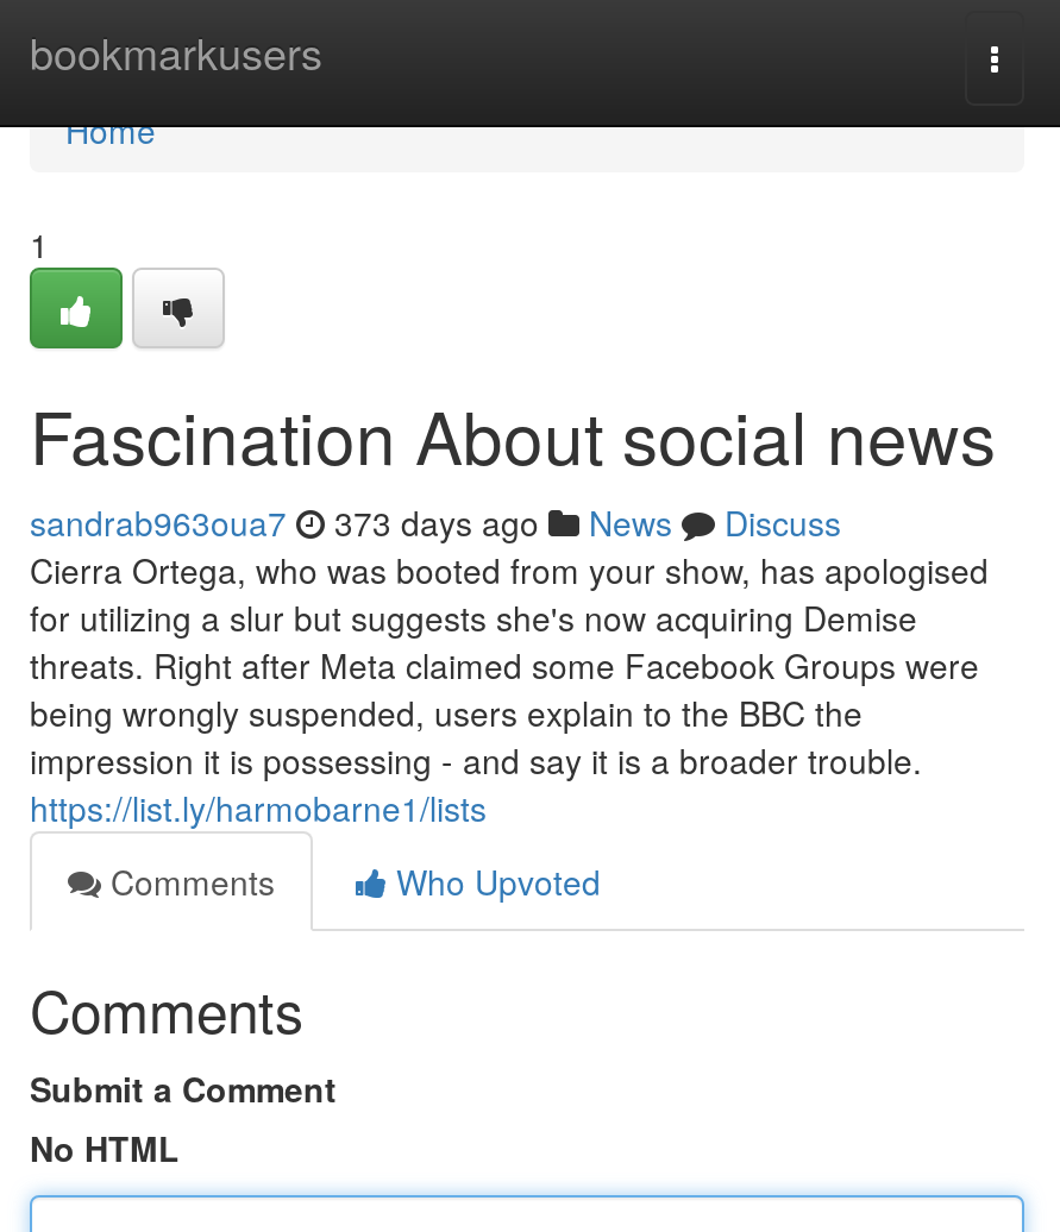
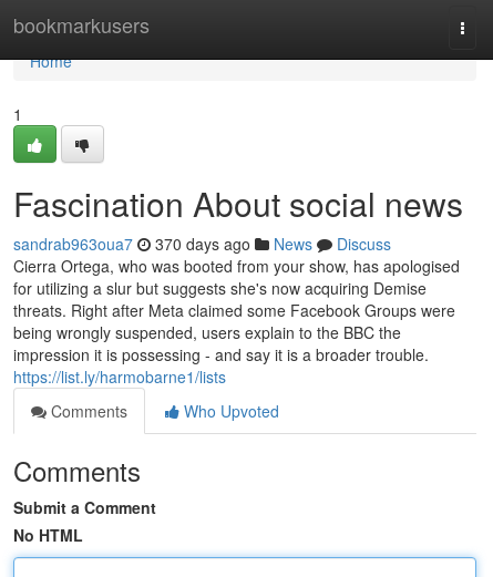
- sandrab963oua7 373 days ago News Discuss
+ sandrab963oua7 370 days ago News Discuss
